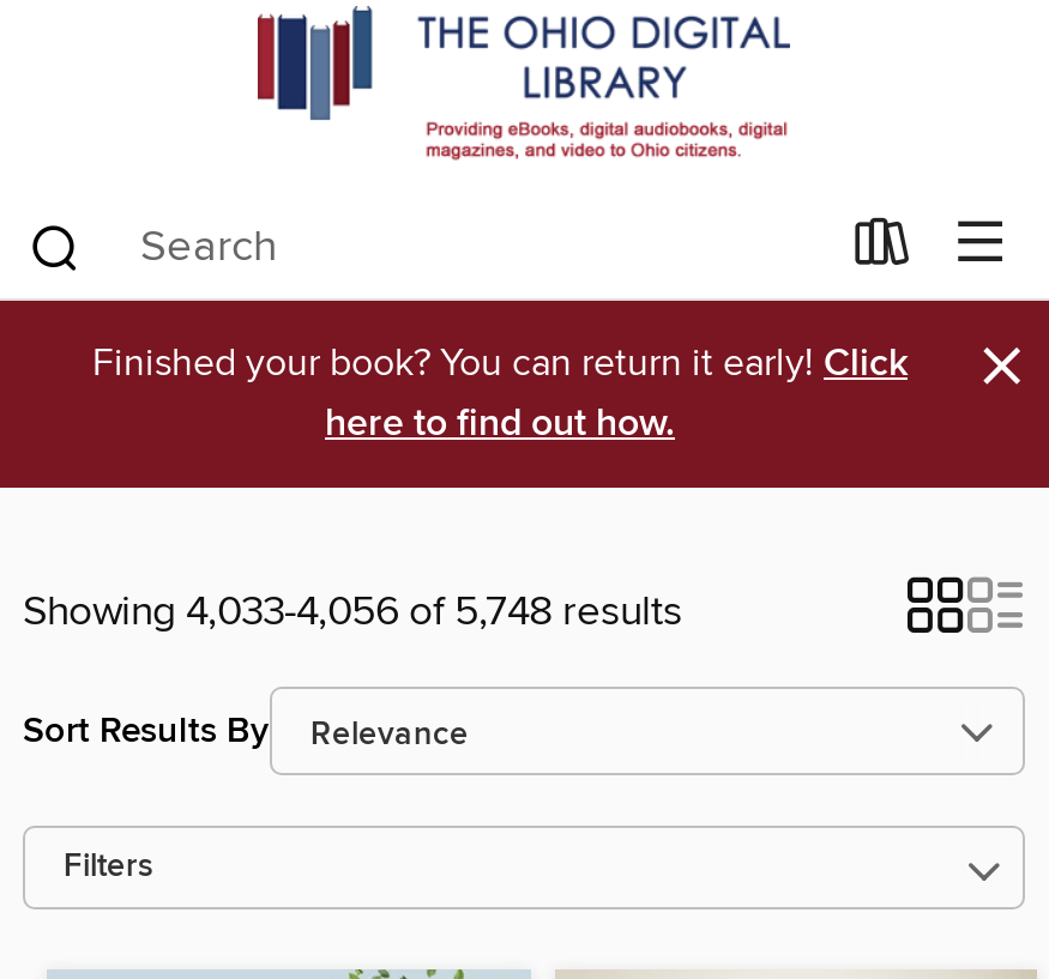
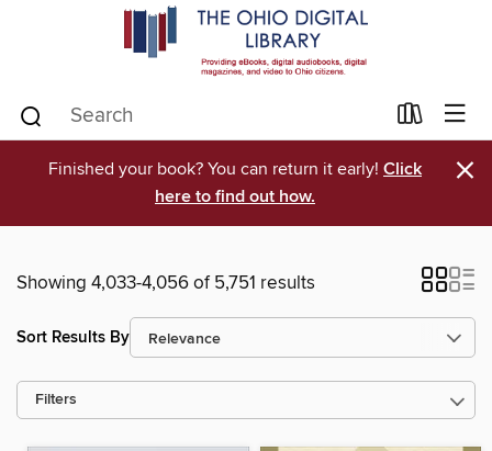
- Showing 4,033-4,056 of 5,748 results
+ Showing 4,033-4,056 of 5,751 results
